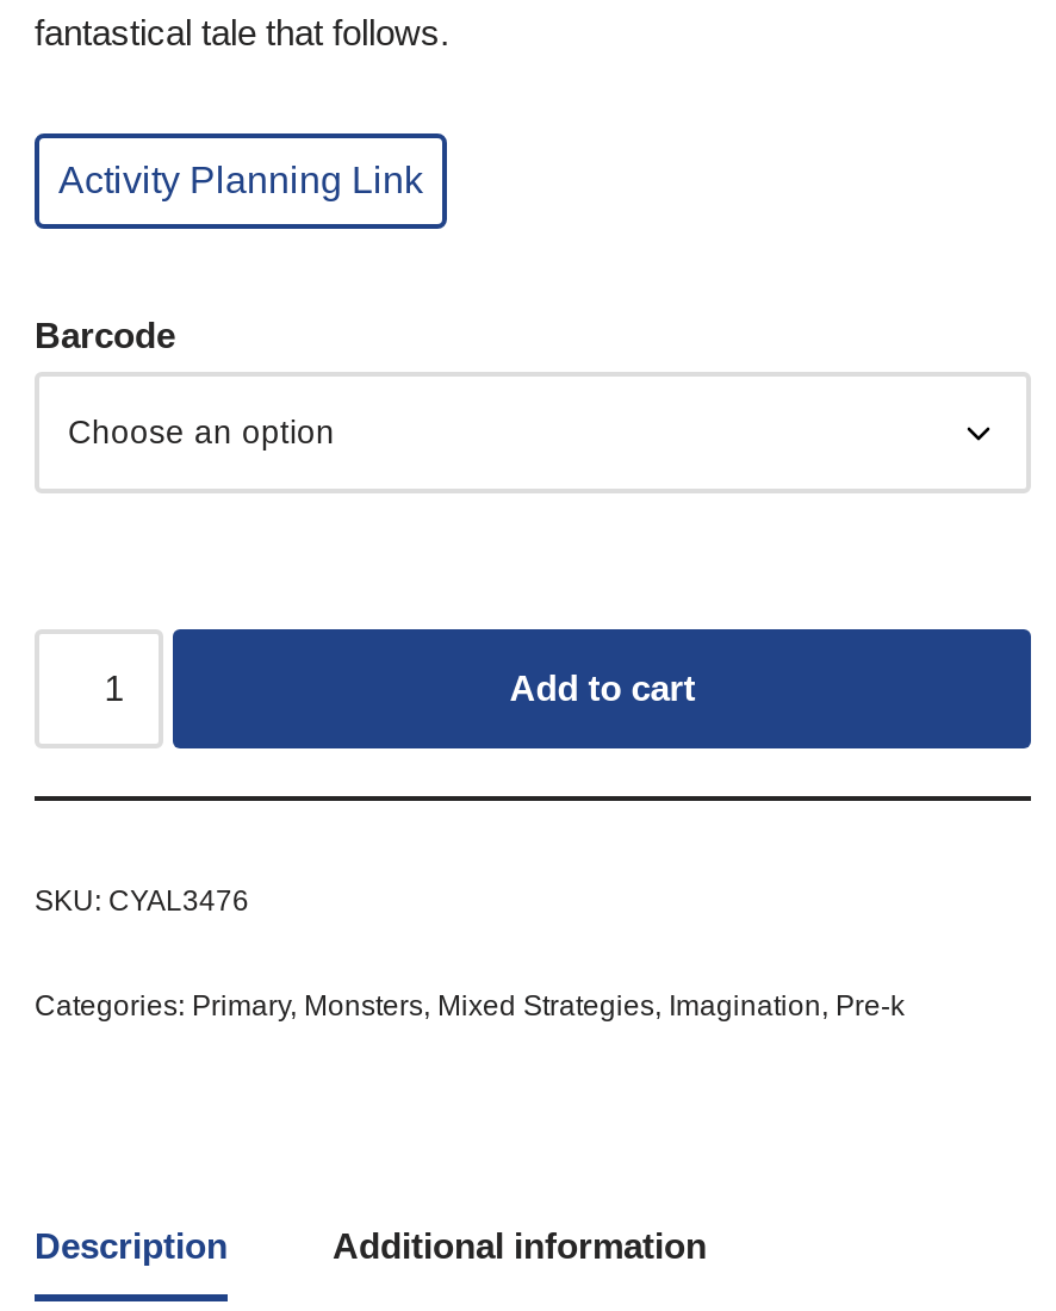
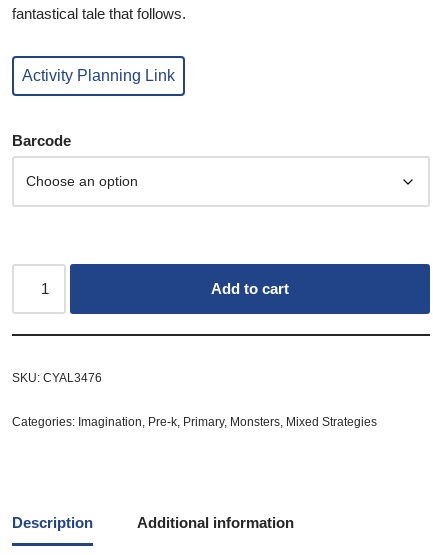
- Categories: Primary, Monsters, Mixed Strategies, Imagination, Pre-k
+ Categories: Imagination, Pre-k, Primary, Monsters, Mixed Strategies
